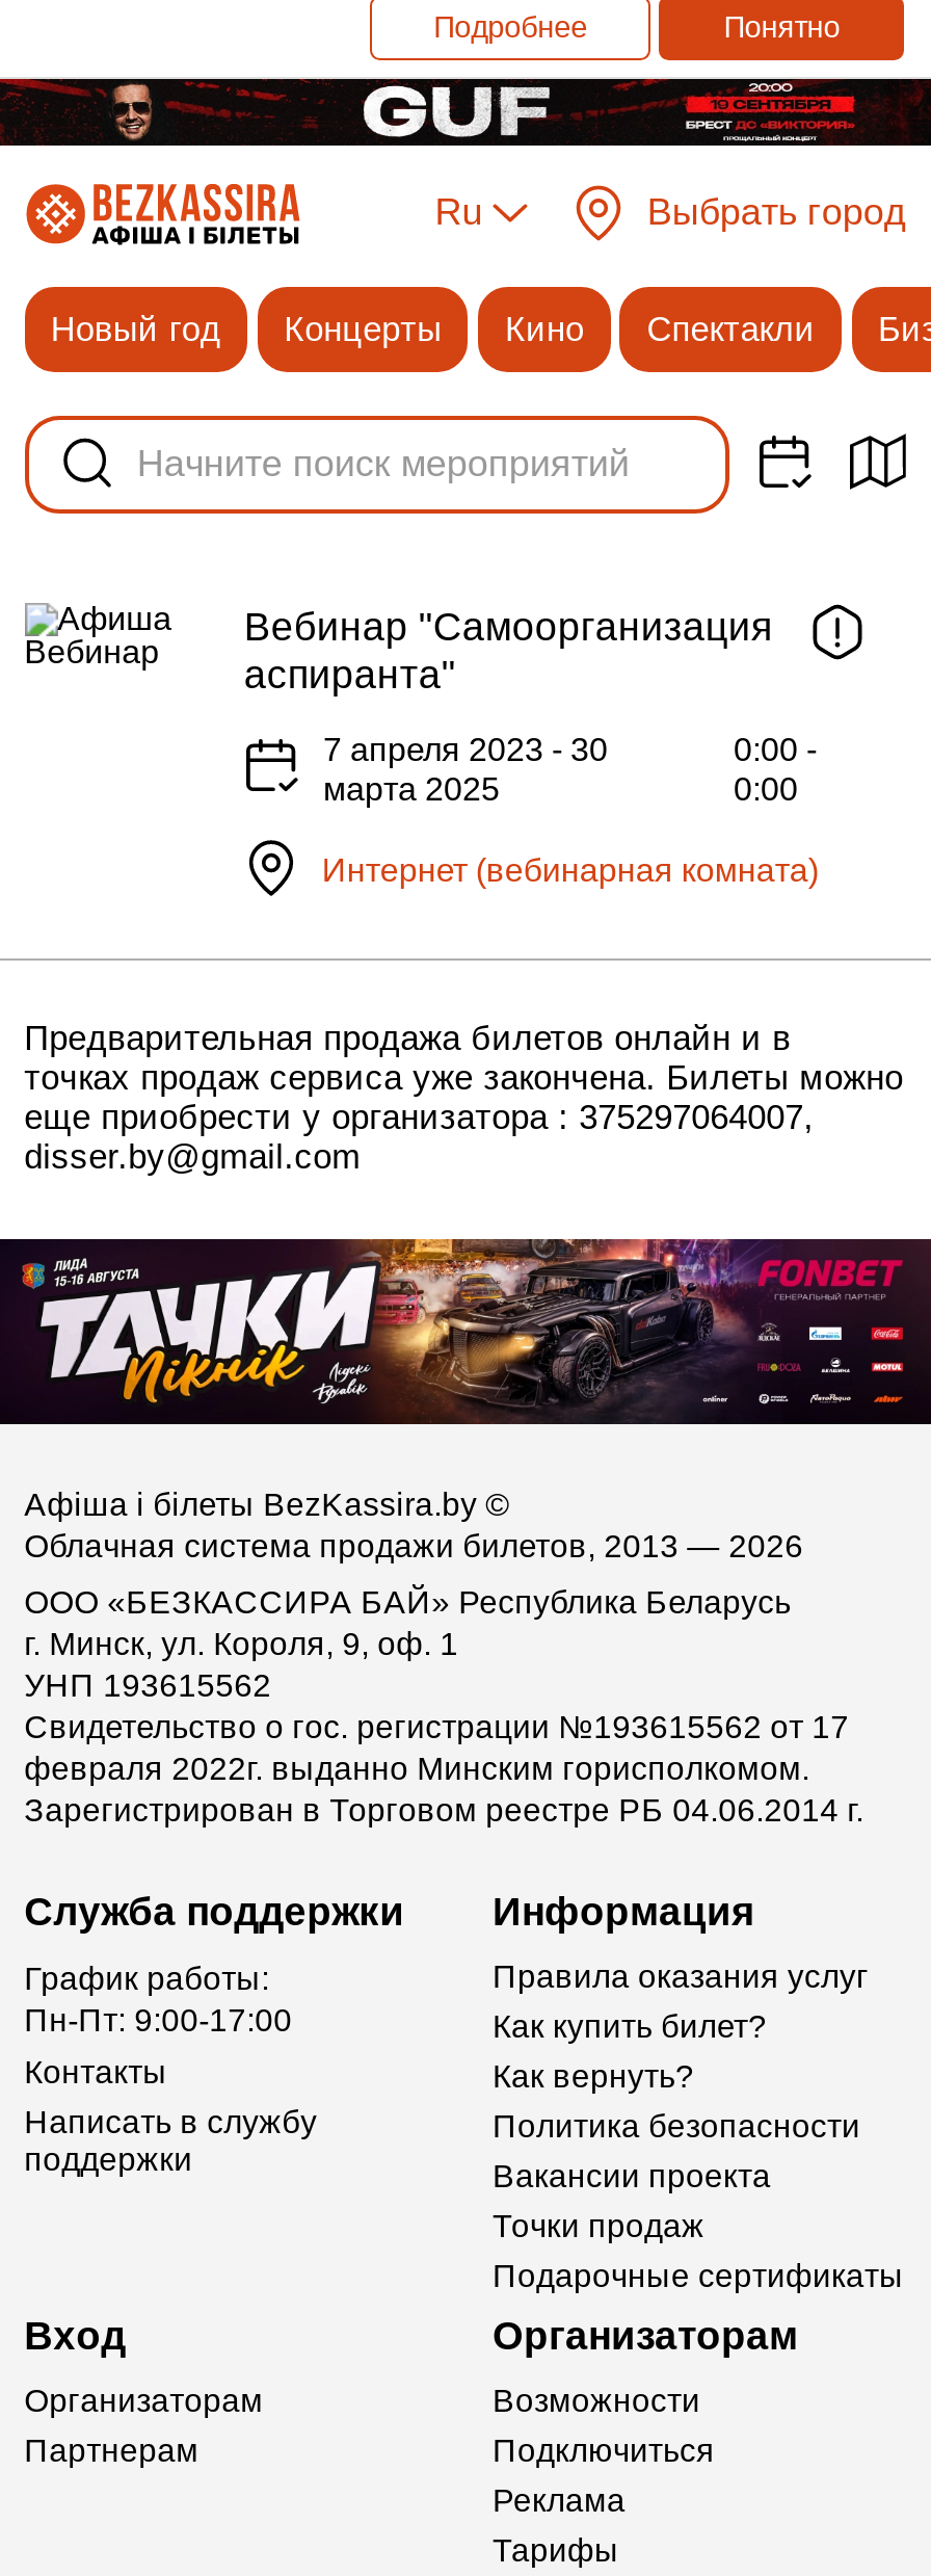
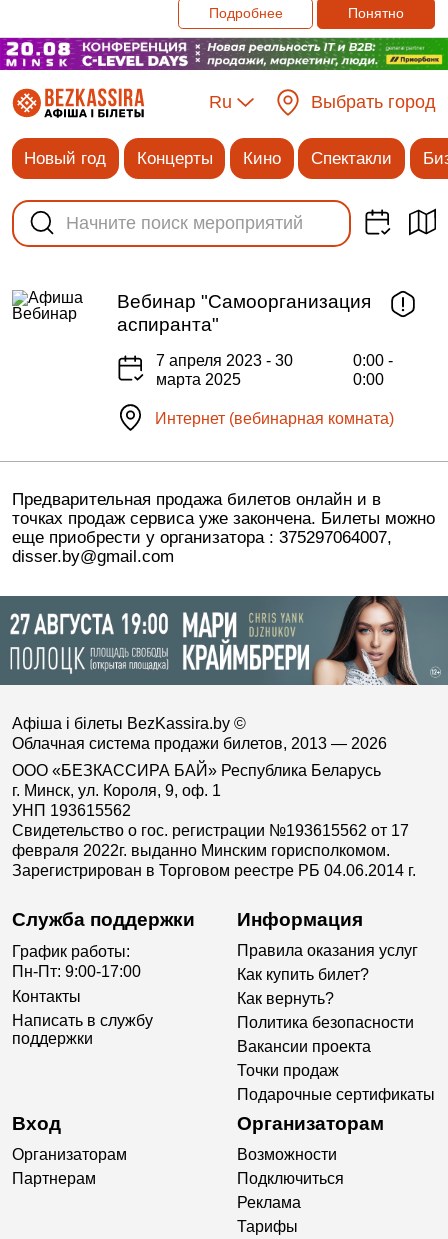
- [image]
+ [image]

- [image]
+ [image]
